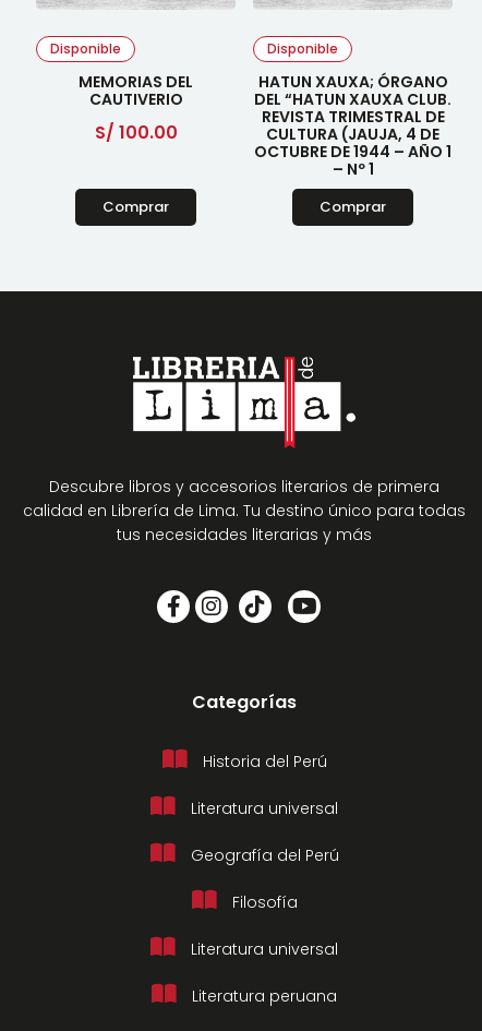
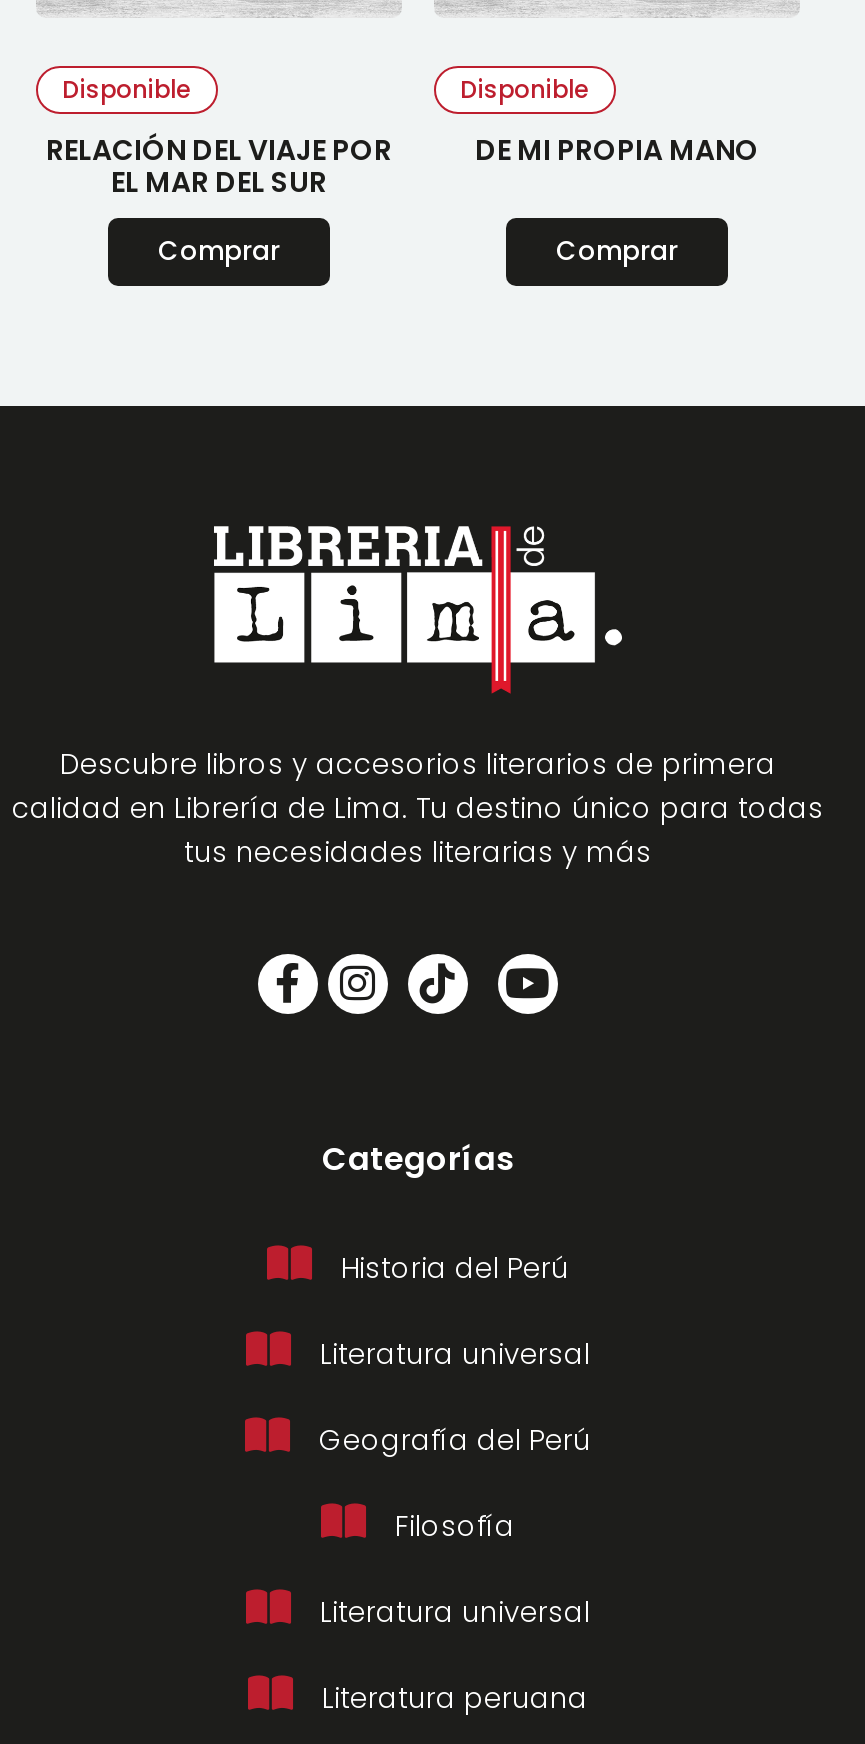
- MEMORIAS DEL
- CAUTIVERIO
- S/ 100.00
+ RELACIÓN DEL VIAJE POR
+ EL MAR DEL SUR

- HATUN XAUXA; ÓRGANO
- DEL “HATUN XAUXA CLUB.
- REVISTA TRIMESTRAL DE
- CULTURA (JAUJA, 4 DE
- OCTUBRE DE 1944 – AÑO 1
- – Nº 1
+ DE MI PROPIA MANO
